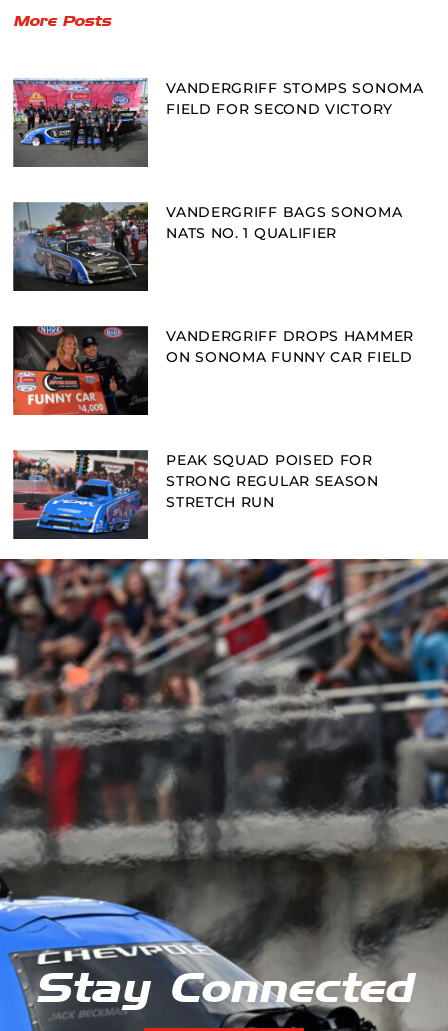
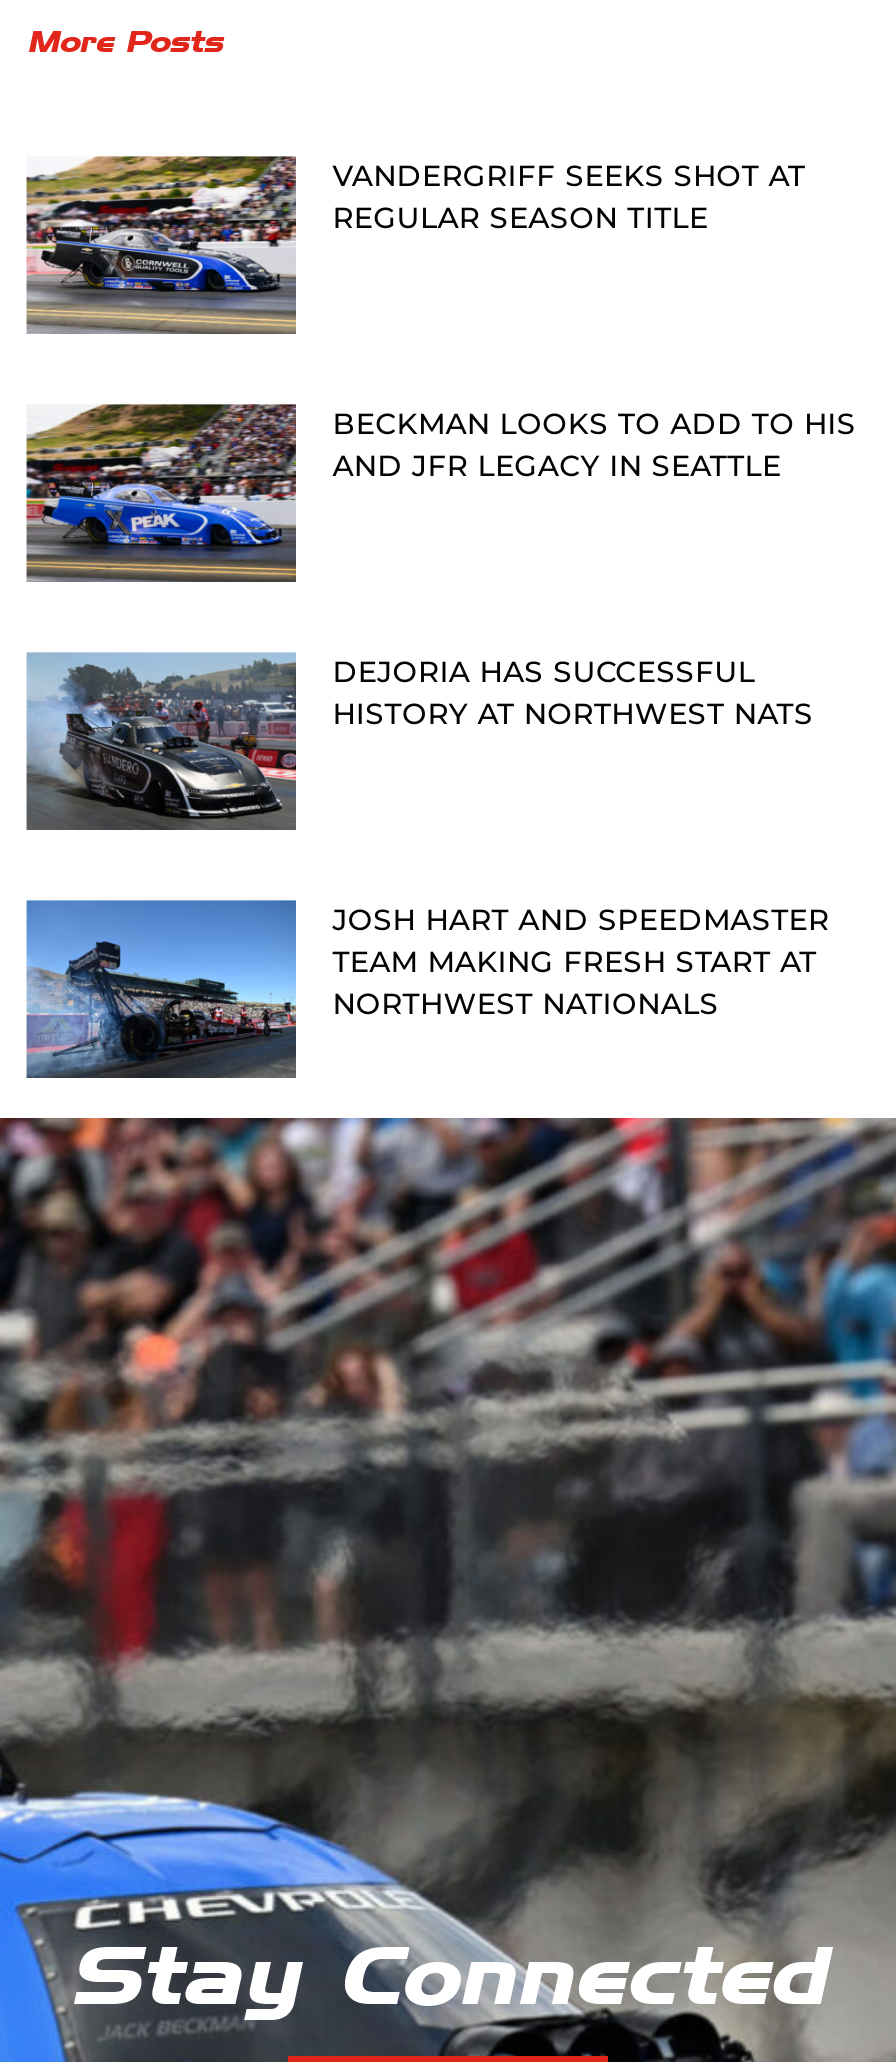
- [image]
- VANDERGRIFF STOMPS SONOMA
- FIELD FOR SECOND VICTORY
+ [image]
+ VANDERGRIFF SEEKS SHOT AT
+ REGULAR SEASON TITLE

- [image]
- VANDERGRIFF BAGS SONOMA
- NATS NO. 1 QUALIFIER
+ [image]
+ BECKMAN LOOKS TO ADD TO HIS
+ AND JFR LEGACY IN SEATTLE

- [image]
- VANDERGRIFF DROPS HAMMER
- ON SONOMA FUNNY CAR FIELD
+ [image]
+ DEJORIA HAS SUCCESSFUL
+ HISTORY AT NORTHWEST NATS

- [image]
- PEAK SQUAD POISED FOR
- STRONG REGULAR SEASON
- STRETCH RUN
+ [image]
+ JOSH HART AND SPEEDMASTER
+ TEAM MAKING FRESH START AT
+ NORTHWEST NATIONALS
